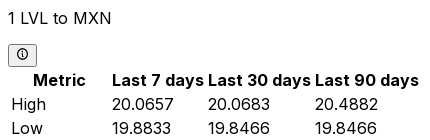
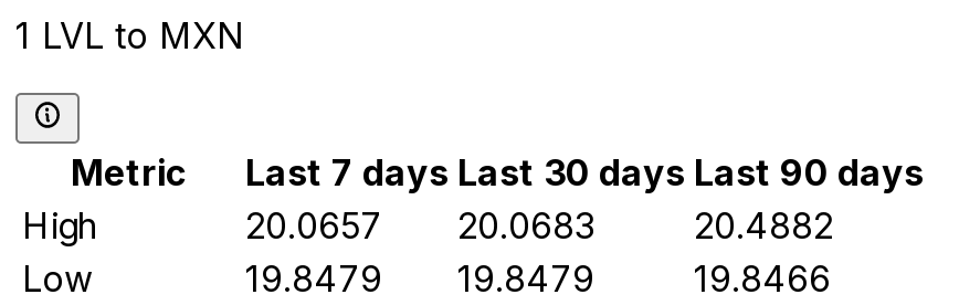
- 19.8833
+ 19.8479

- 19.8466
+ 19.8479
